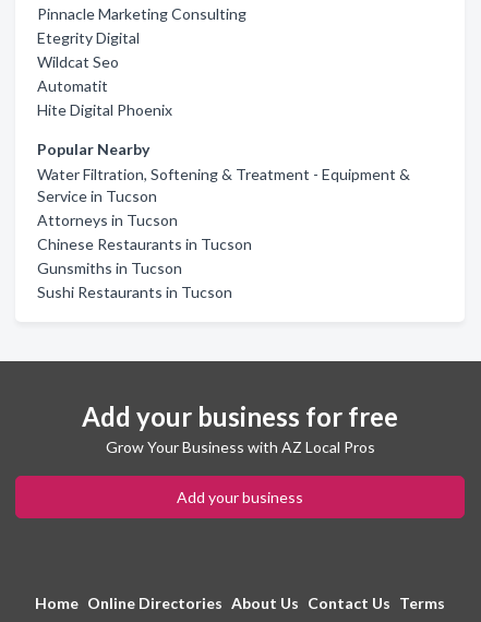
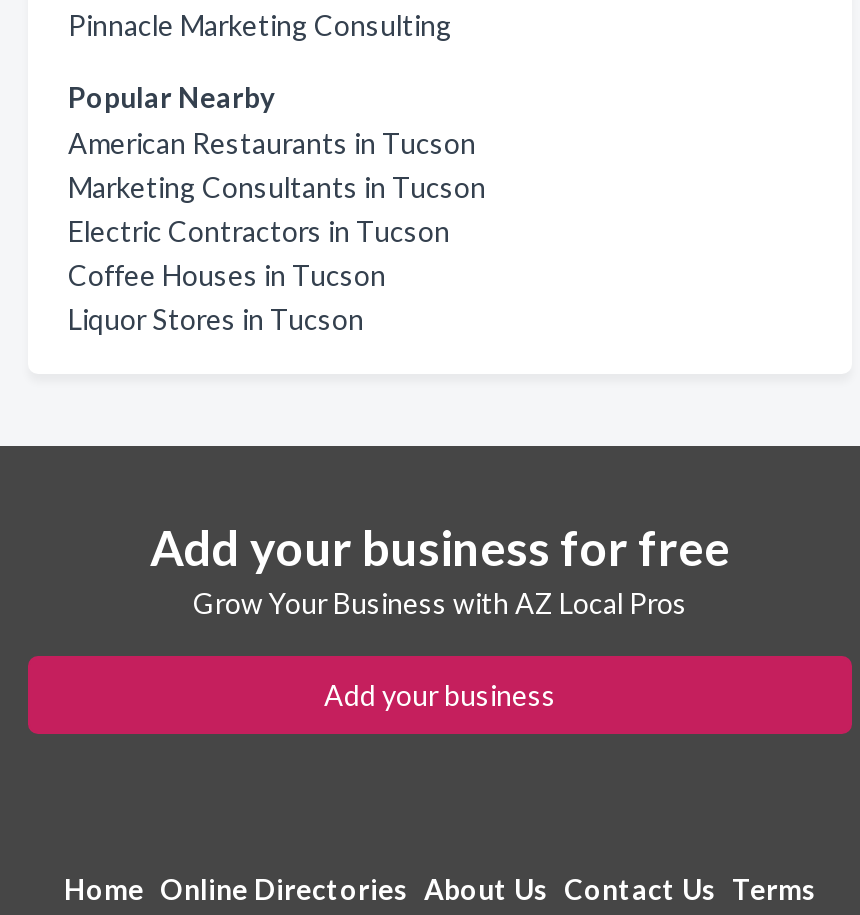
- Etegrity Digital
- Wildcat Seo
- Automatit
- Hite Digital Phoenix

- Water Filtration, Softening & Treatment - Equipment &
- Service in Tucson
- Attorneys in Tucson
- Chinese Restaurants in Tucson
- Gunsmiths in Tucson
- Sushi Restaurants in Tucson
+ American Restaurants in Tucson
+ Marketing Consultants in Tucson
+ Electric Contractors in Tucson
+ Coffee Houses in Tucson
+ Liquor Stores in Tucson
